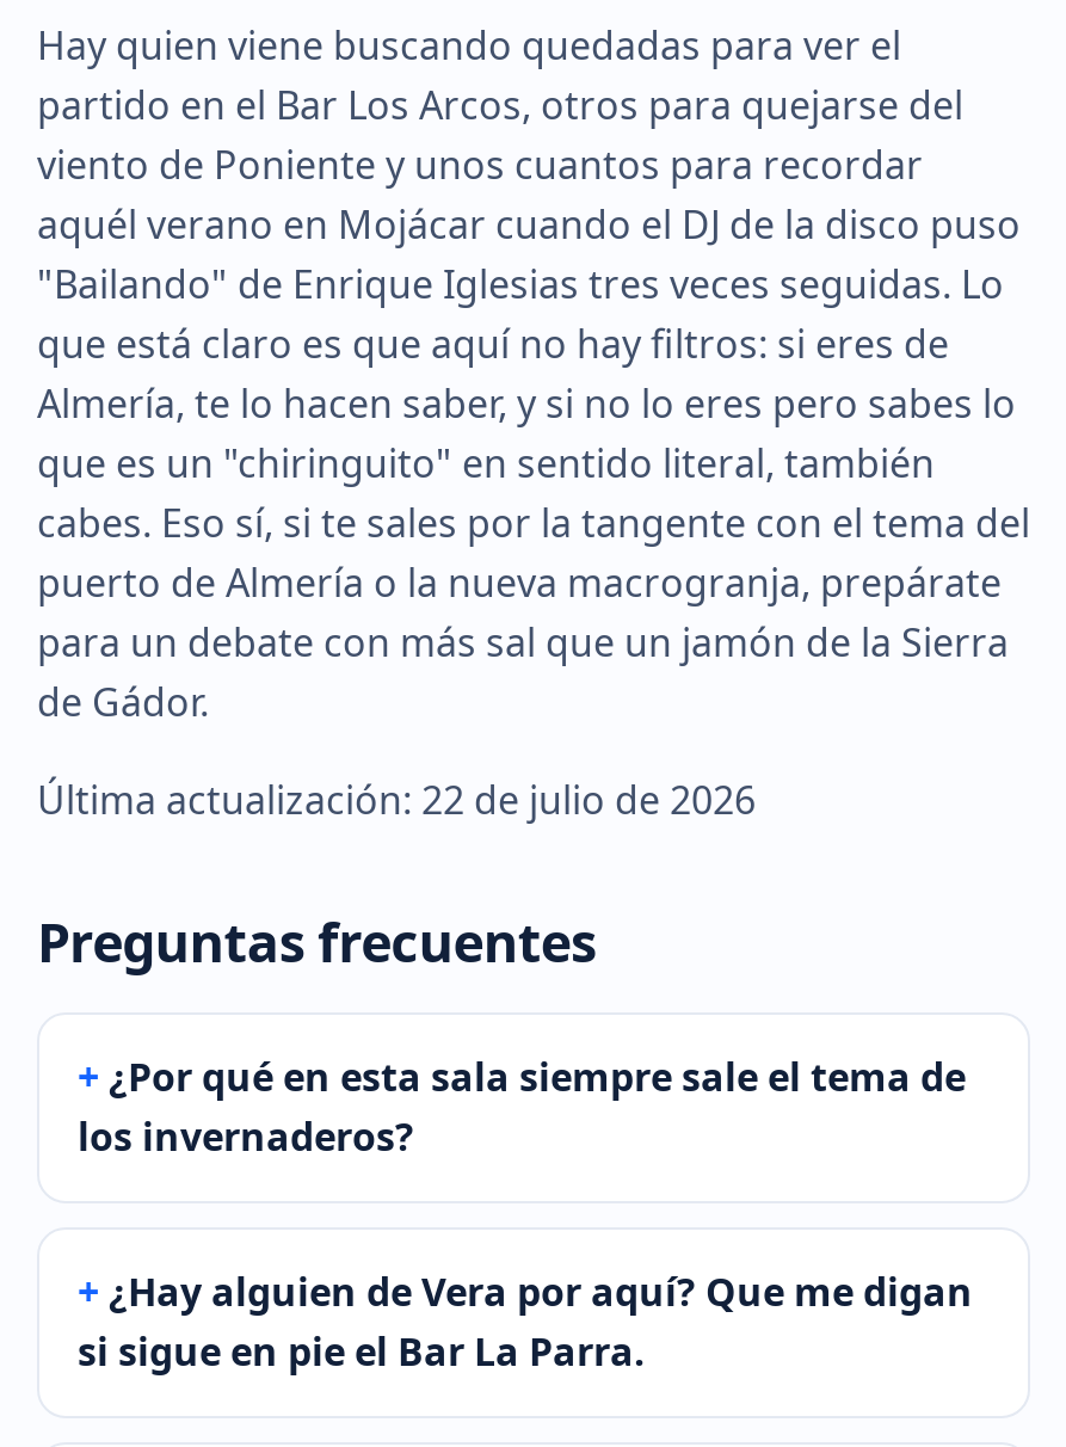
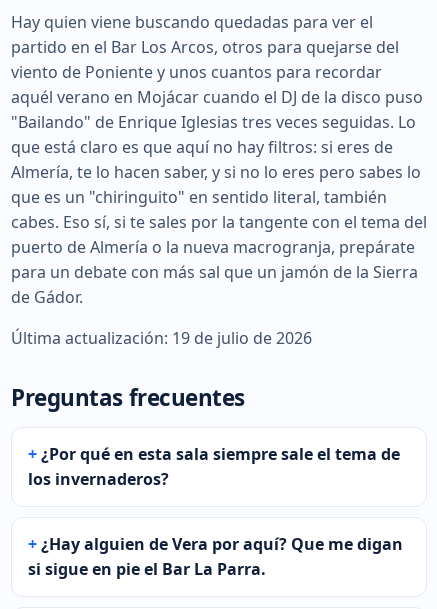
- Última actualización: 22 de julio de 2026
+ Última actualización: 19 de julio de 2026
